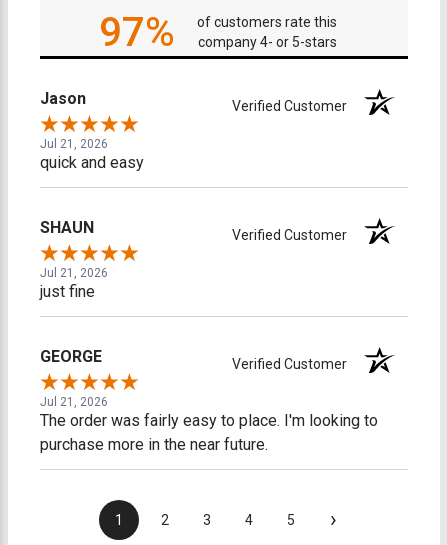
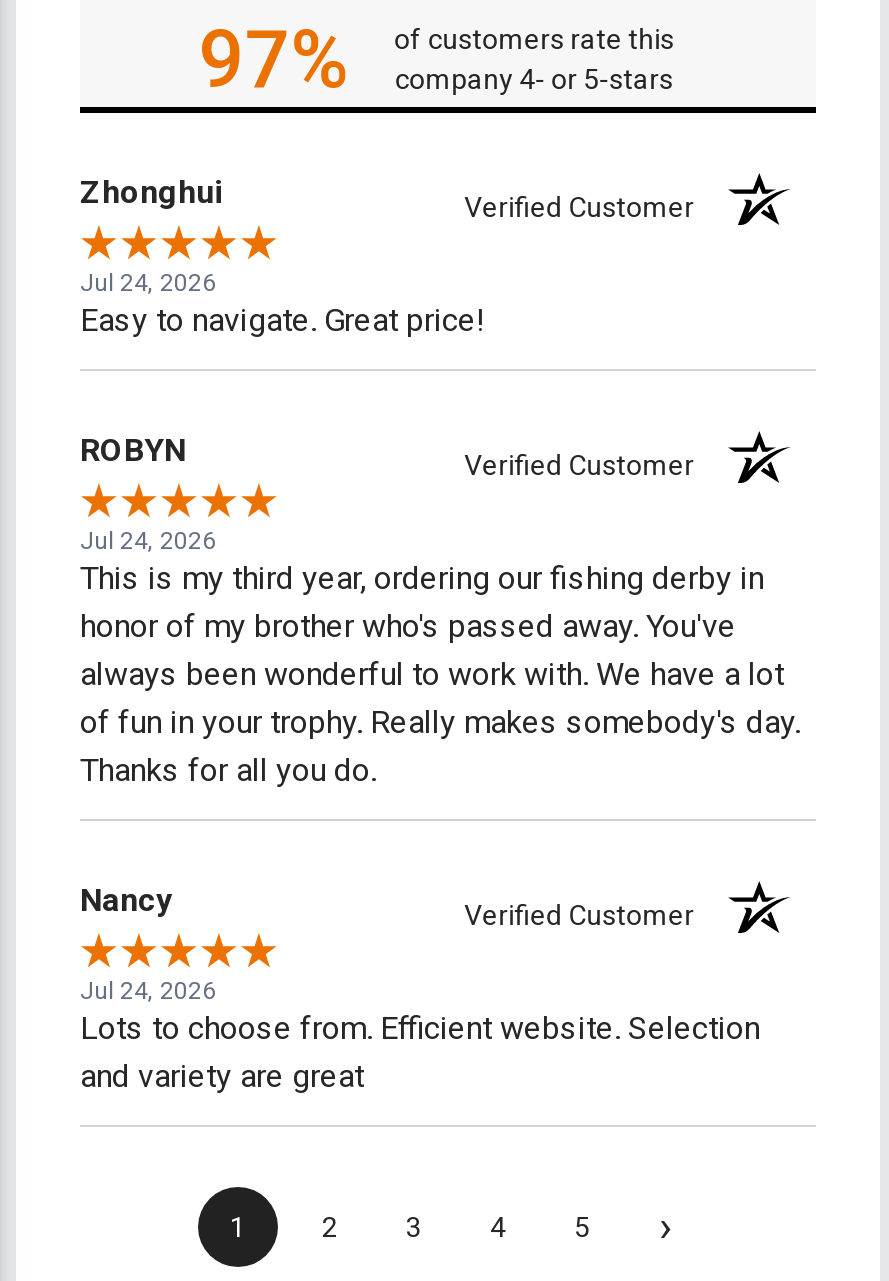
- Jason
+ Zhonghui

- Jul 21, 2026
- quick and easy
+ Jul 24, 2026
+ Easy to navigate. Great price!

- SHAUN
+ ROBYN

- Jul 21, 2026
- just fine
+ Jul 24, 2026
+ This is my third year, ordering our fishing derby in
+ honor of my brother who's passed away. You've
+ always been wonderful to work with. We have a lot
+ of fun in your trophy. Really makes somebody's day.
+ Thanks for all you do.

- GEORGE
+ Nancy

- Jul 21, 2026
- The order was fairly easy to place. I'm looking to
- purchase more in the near future.
+ Jul 24, 2026
+ Lots to choose from. Efficient website. Selection
+ and variety are great
